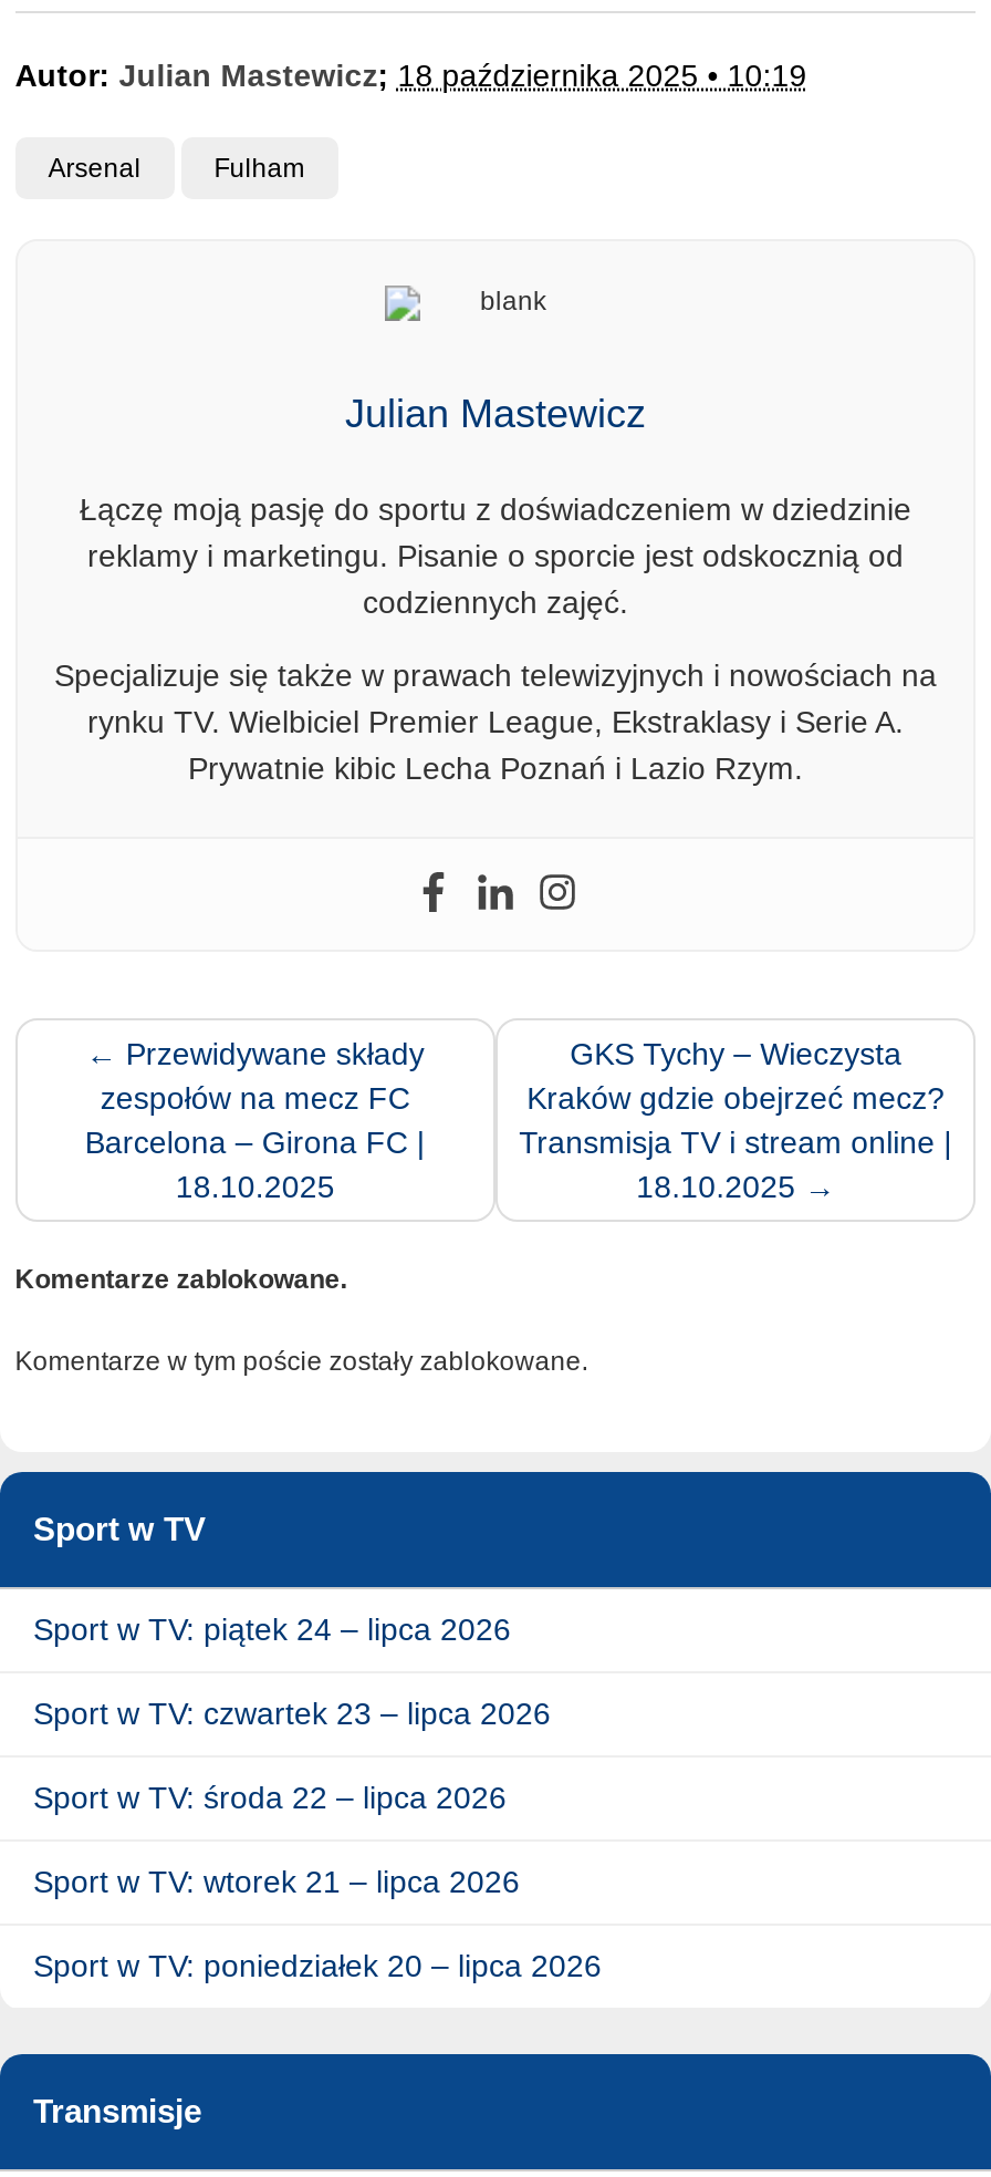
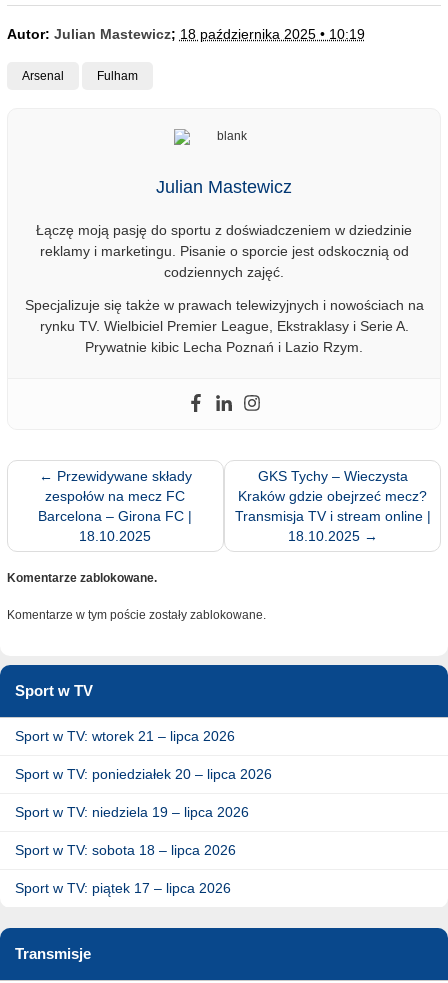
- Sport w TV: piątek 24 – lipca 2026
- Sport w TV: czwartek 23 – lipca 2026
- Sport w TV: środa 22 – lipca 2026

moved up: Sport w TV: wtorek 21 – lipca 2026 | Sport w TV: poniedziałek 20 – lipca 2026

+ Sport w TV: niedziela 19 – lipca 2026
+ Sport w TV: sobota 18 – lipca 2026
+ Sport w TV: piątek 17 – lipca 2026
